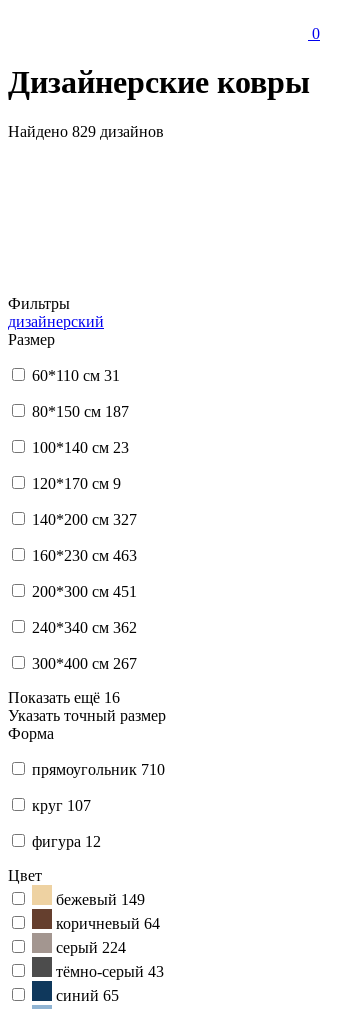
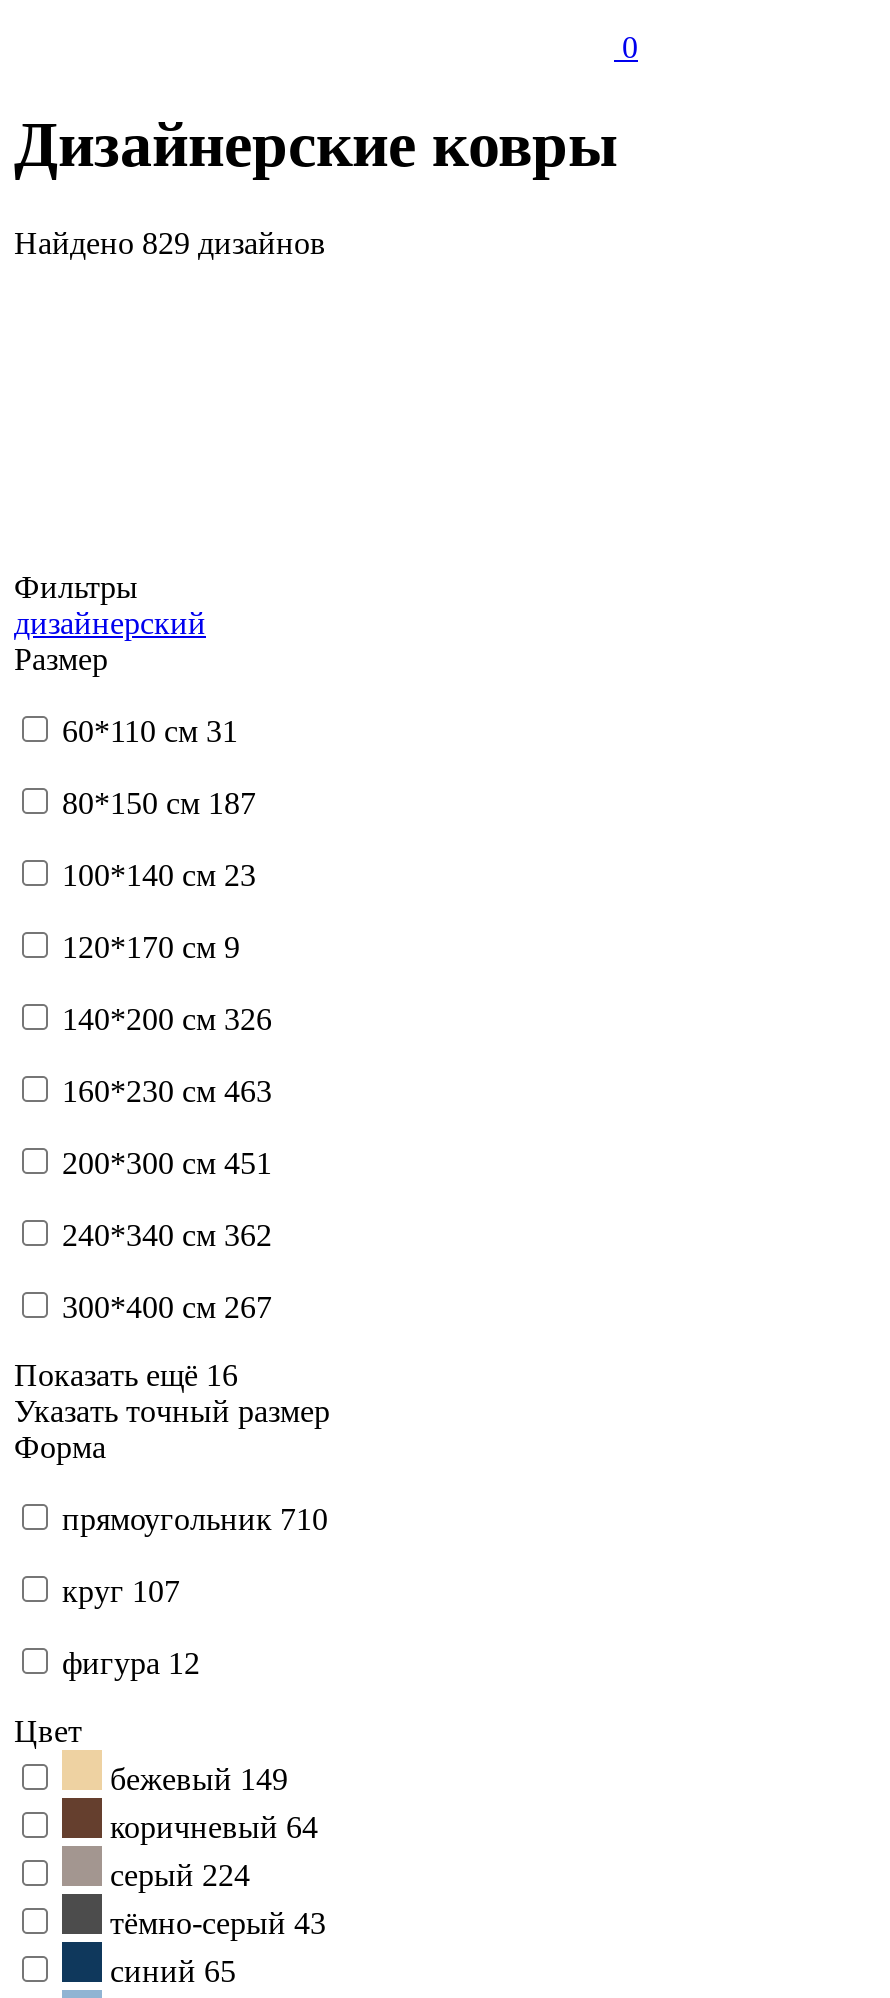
- 140*200 см 327
+ 140*200 см 326
